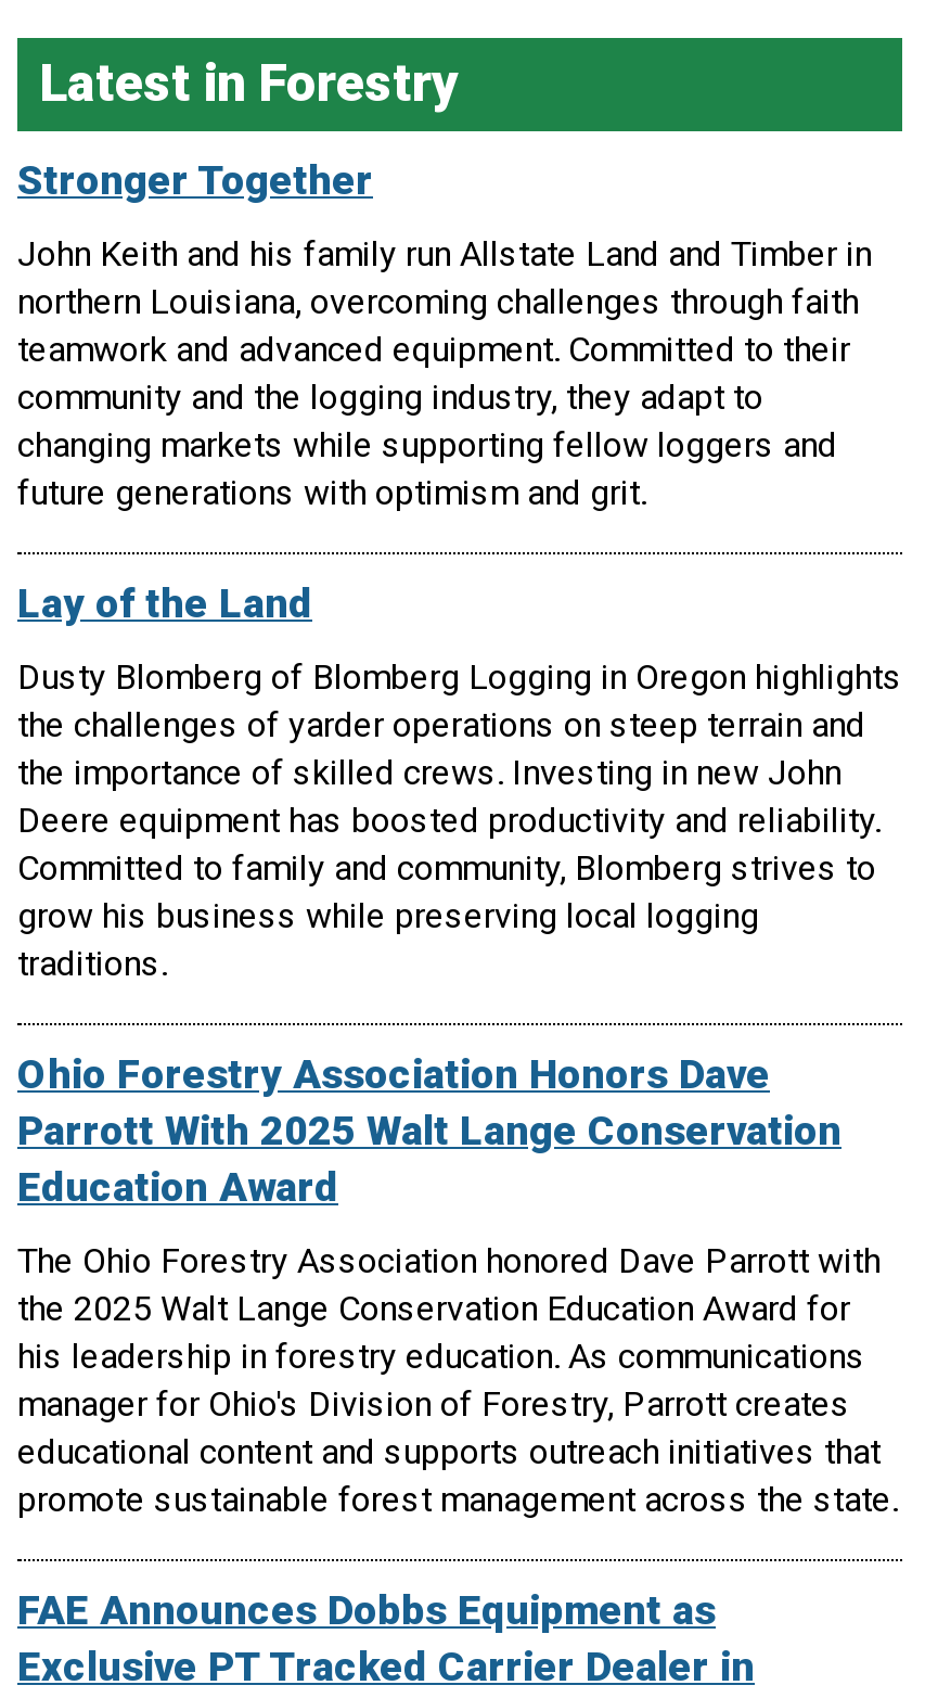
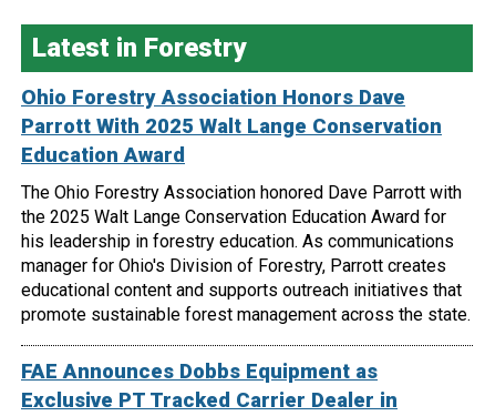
- Stronger Together
- John Keith and his family run Allstate Land and Timber in
- northern Louisiana, overcoming challenges through faith
- teamwork and advanced equipment. Committed to their
- community and the logging industry, they adapt to
- changing markets while supporting fellow loggers and
- future generations with optimism and grit.
- Lay of the Land
- Dusty Blomberg of Blomberg Logging in Oregon highlights
- the challenges of yarder operations on steep terrain and
- the importance of skilled crews. Investing in new John
- Deere equipment has boosted productivity and reliability.
- Committed to family and community, Blomberg strives to
- grow his business while preserving local logging
- traditions.
